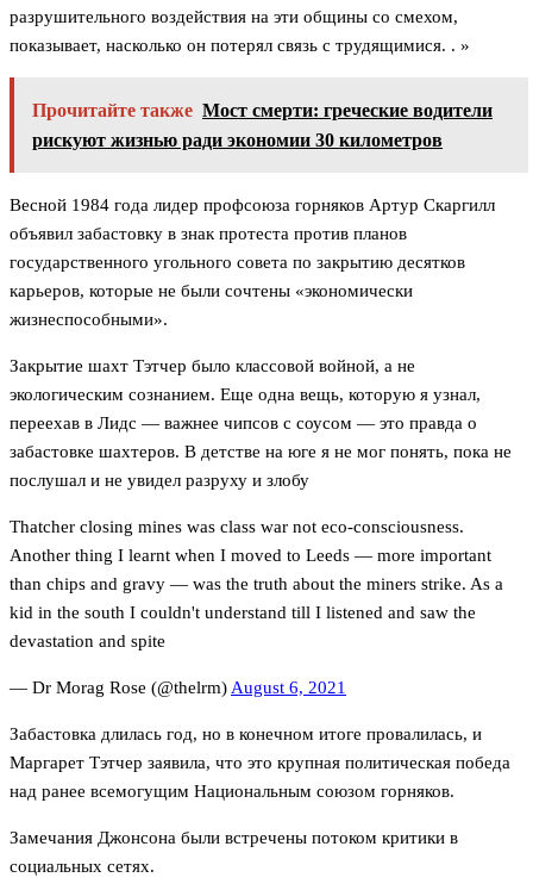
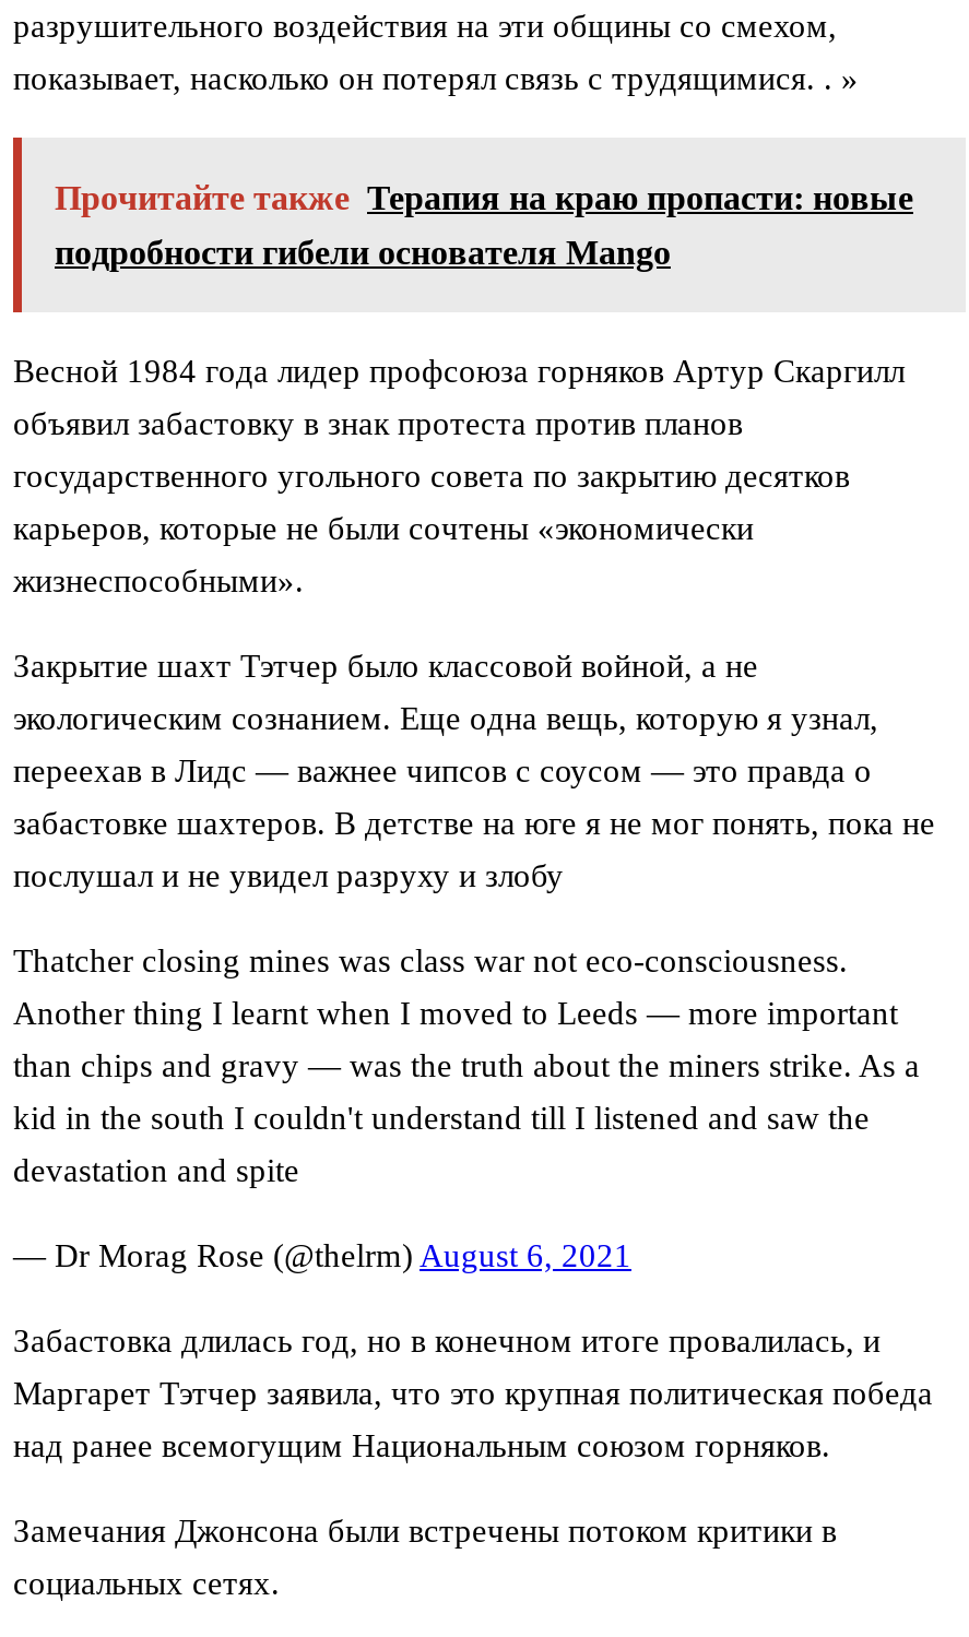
- Прочитайте также Мост смерти: греческие водители
+ Прочитайте также Терапия на краю пропасти: новые

- рискуют жизнью ради экономии 30 километров
+ подробности гибели основателя Mango
